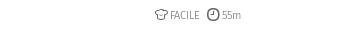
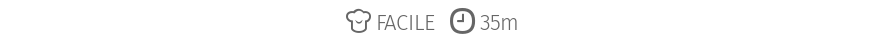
- FACILE 55m
+ FACILE 35m
